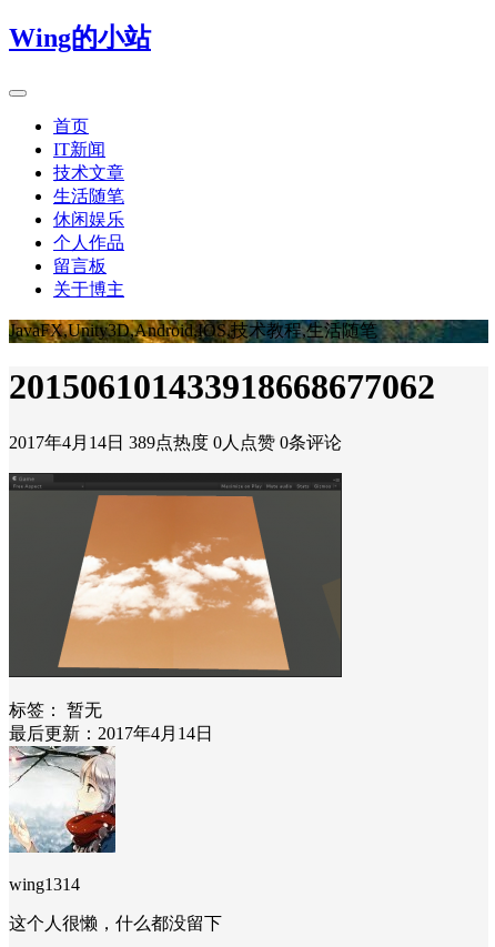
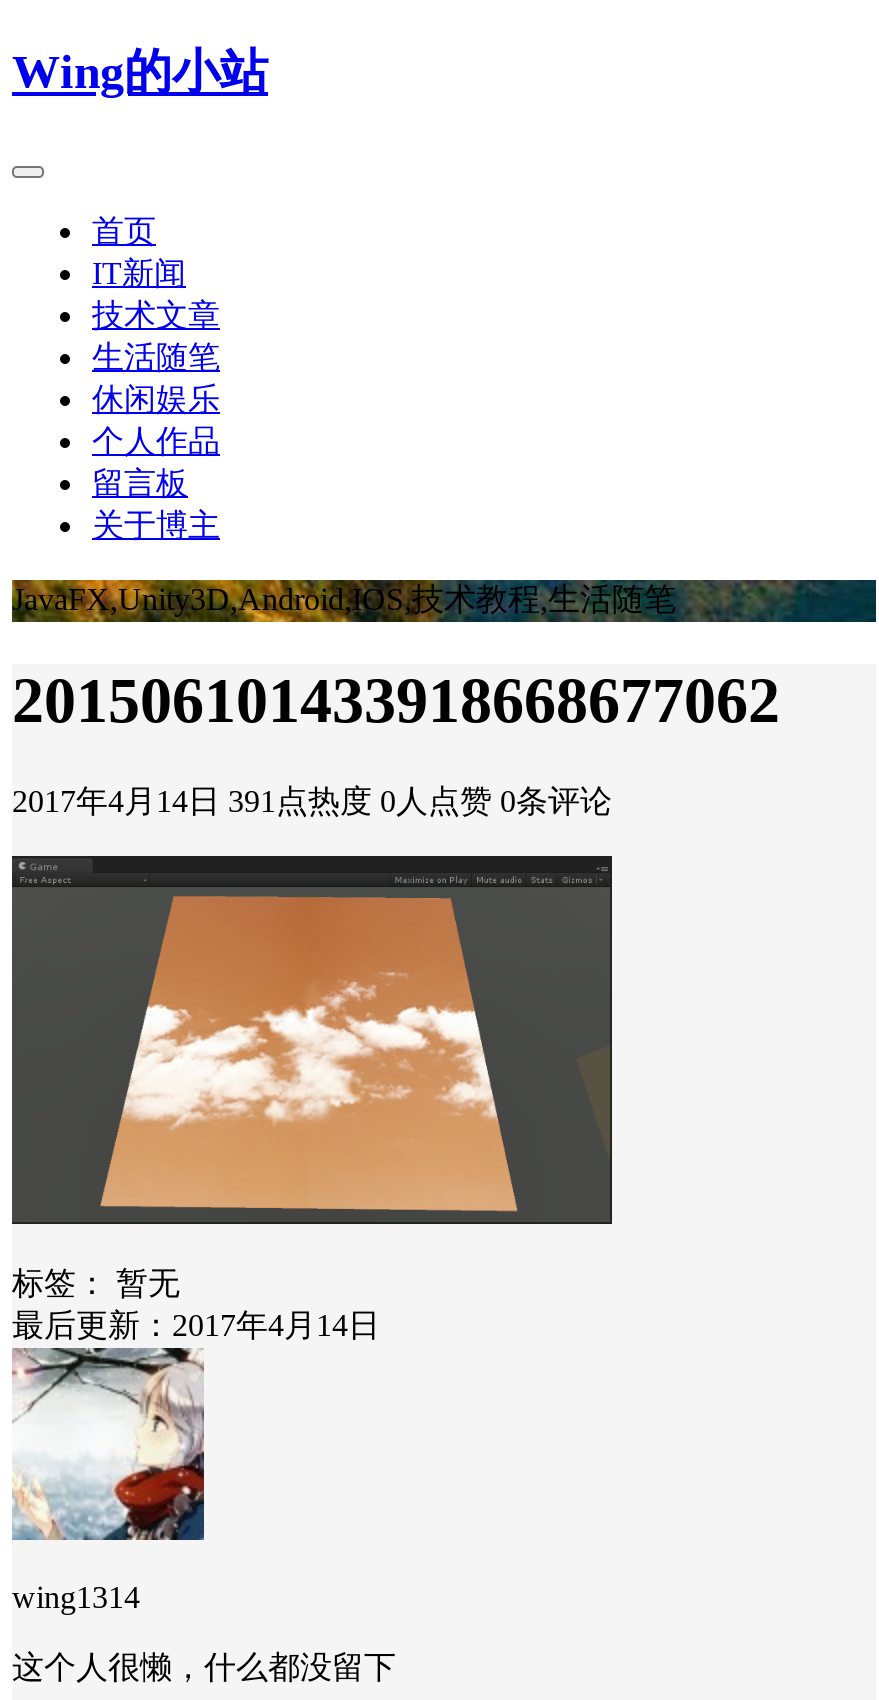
- 2017年4月14日 389点热度 0人点赞 0条评论
+ 2017年4月14日 391点热度 0人点赞 0条评论
